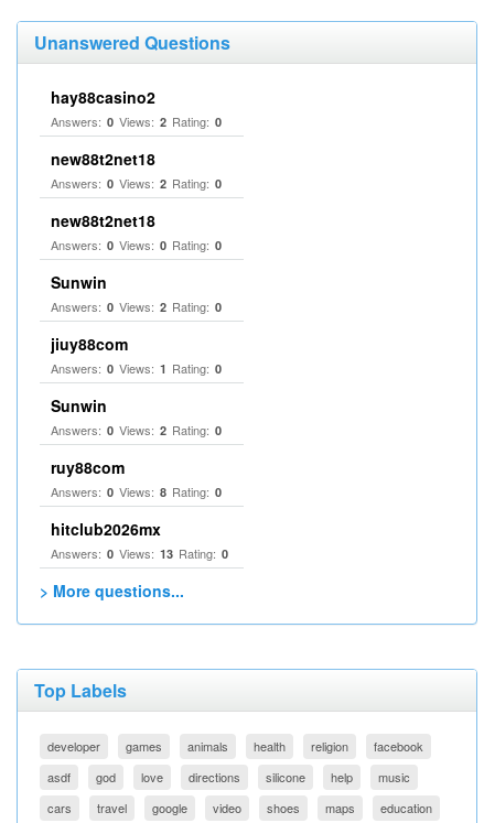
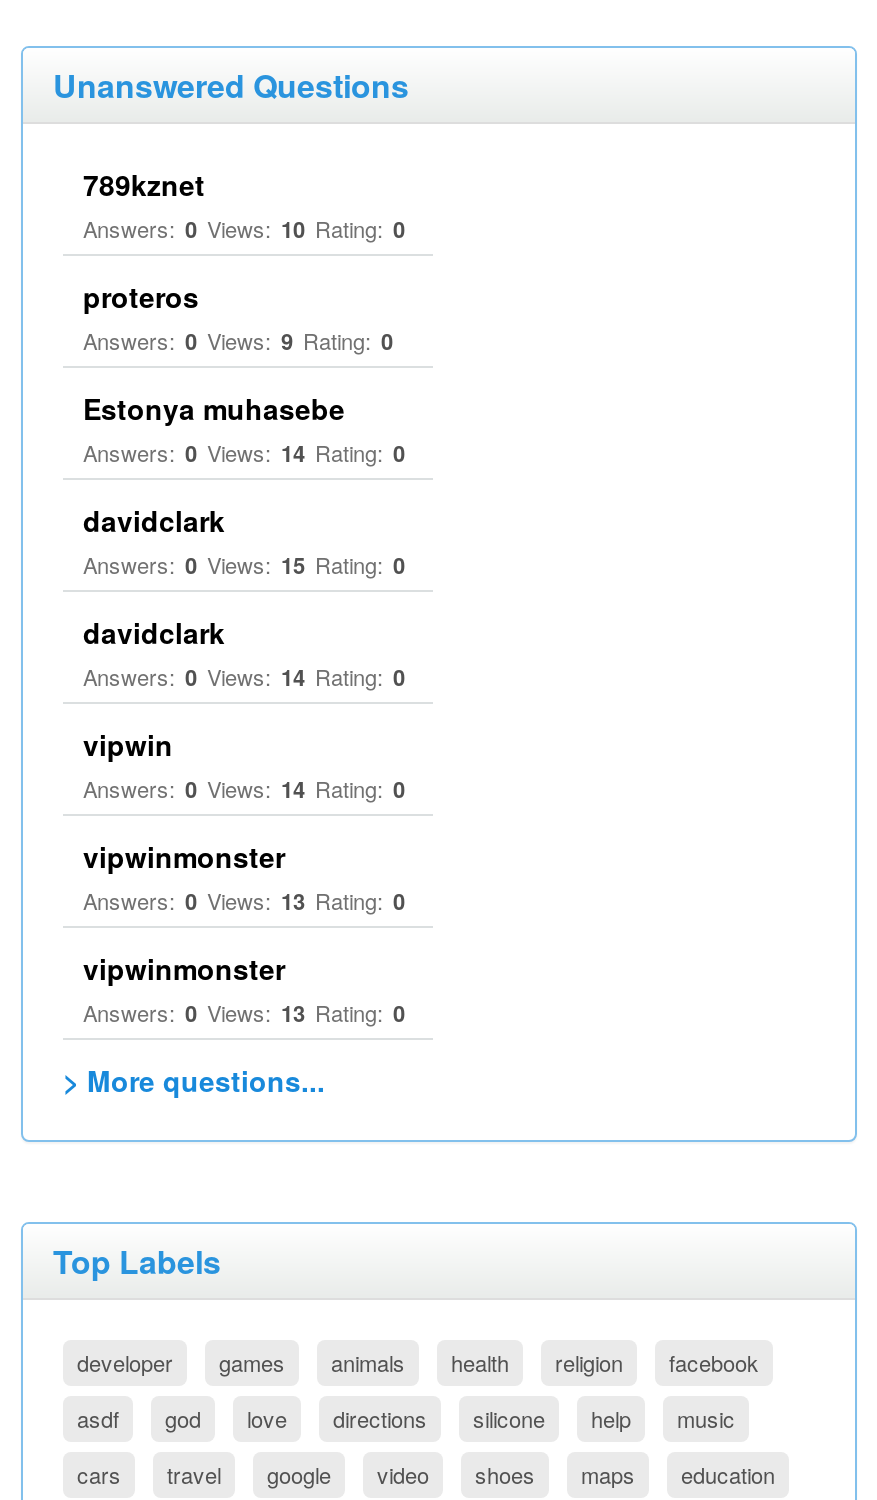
- hay88casino2
- Answers: 0 Views: 2 Rating: 0
+ 789kznet
+ Answers: 0 Views: 10 Rating: 0

- new88t2net18
- Answers: 0 Views: 2 Rating: 0
+ proteros
+ Answers: 0 Views: 9 Rating: 0

- new88t2net18
- Answers: 0 Views: 0 Rating: 0
+ Estonya muhasebe
+ Answers: 0 Views: 14 Rating: 0

- Sunwin
- Answers: 0 Views: 2 Rating: 0
+ davidclark
+ Answers: 0 Views: 15 Rating: 0

- jiuy88com
- Answers: 0 Views: 1 Rating: 0
+ davidclark
+ Answers: 0 Views: 14 Rating: 0

- Sunwin
- Answers: 0 Views: 2 Rating: 0
+ vipwin
+ Answers: 0 Views: 14 Rating: 0

- ruy88com
- Answers: 0 Views: 8 Rating: 0
+ vipwinmonster
+ Answers: 0 Views: 13 Rating: 0

- hitclub2026mx
+ vipwinmonster
